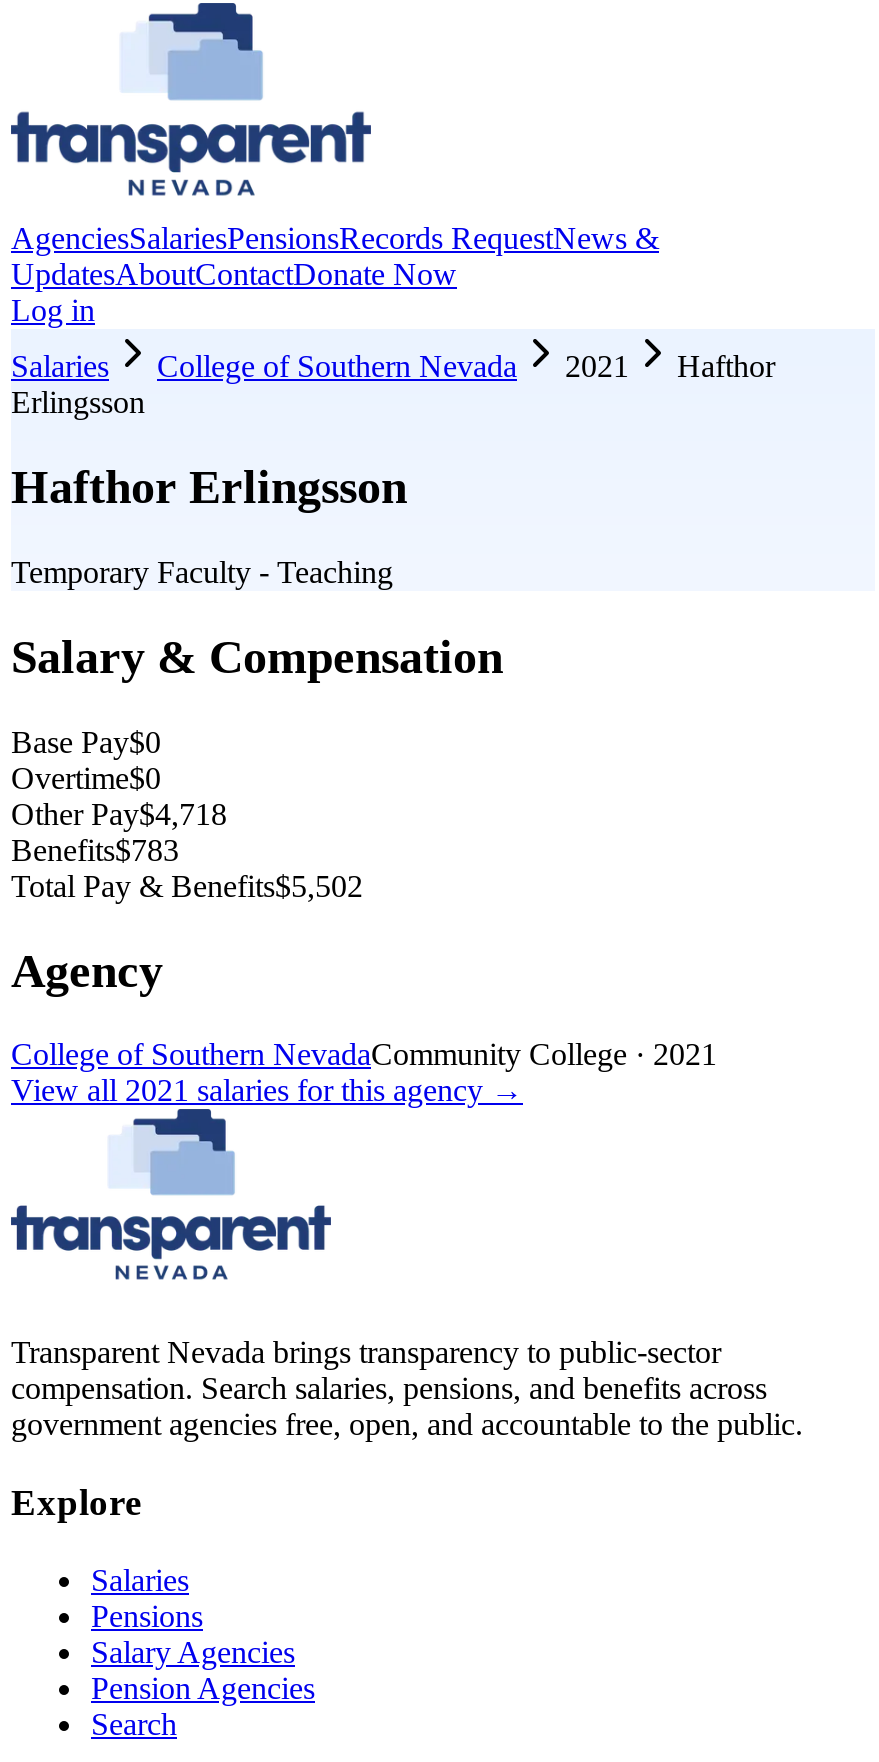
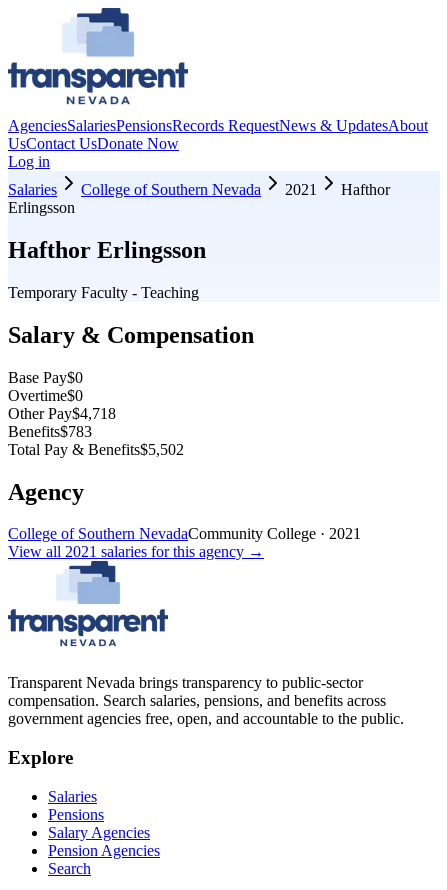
- AgenciesSalariesPensionsRecords RequestNews &
- UpdatesAboutContactDonate Now
+ AgenciesSalariesPensionsRecords RequestNews & UpdatesAbout
+ UsContact UsDonate Now
